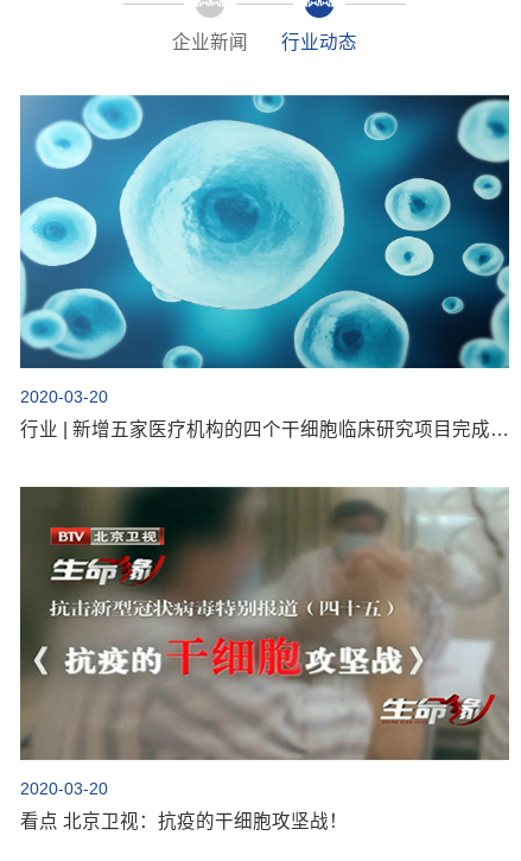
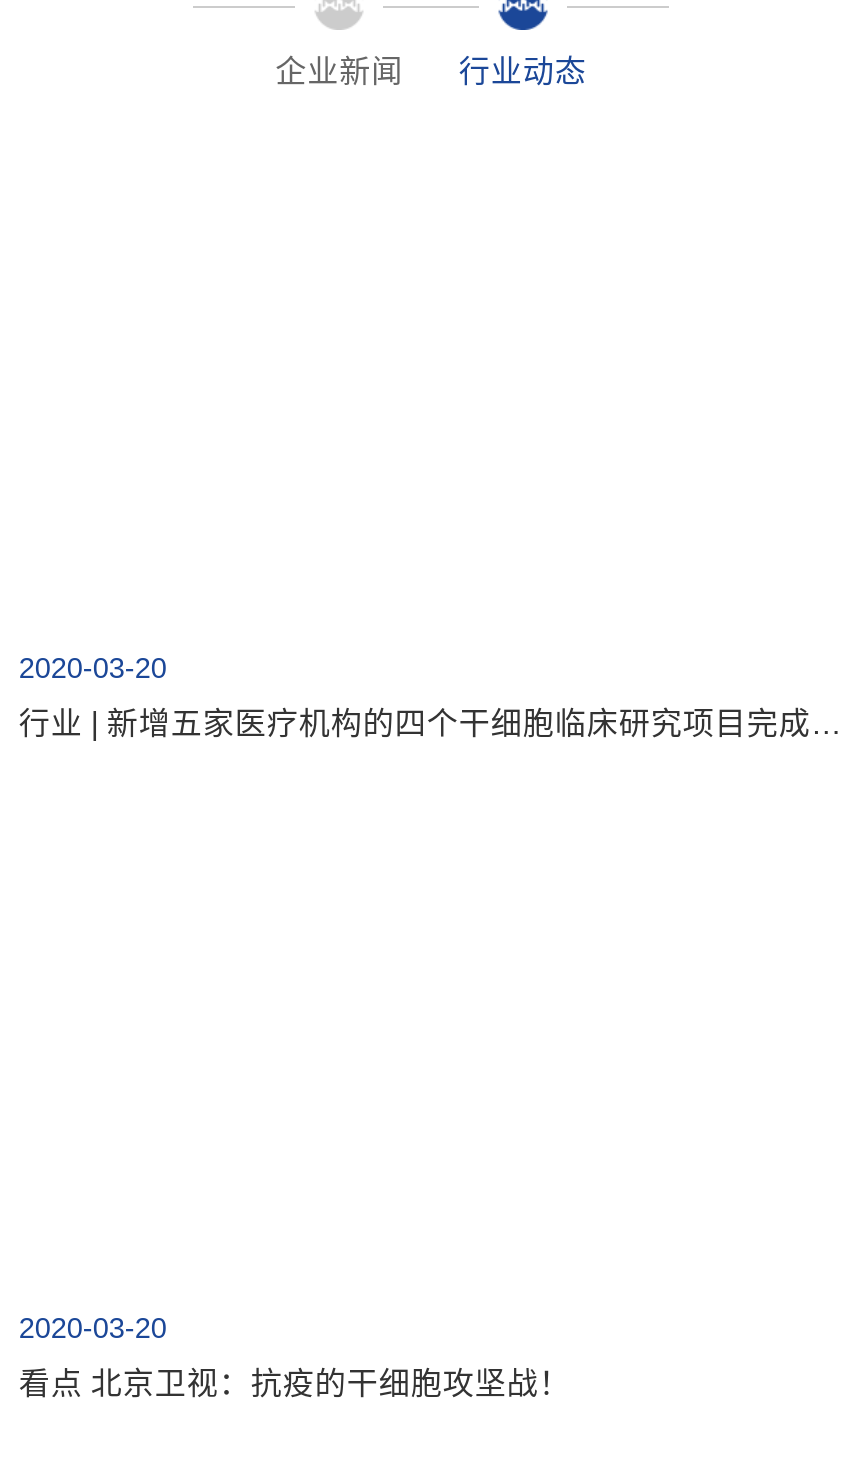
- [image]

- [image]
